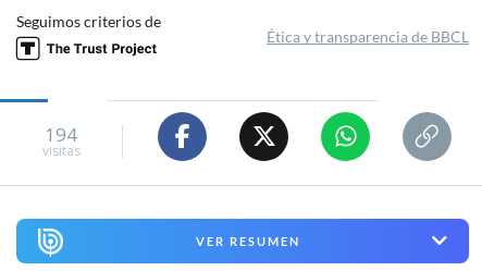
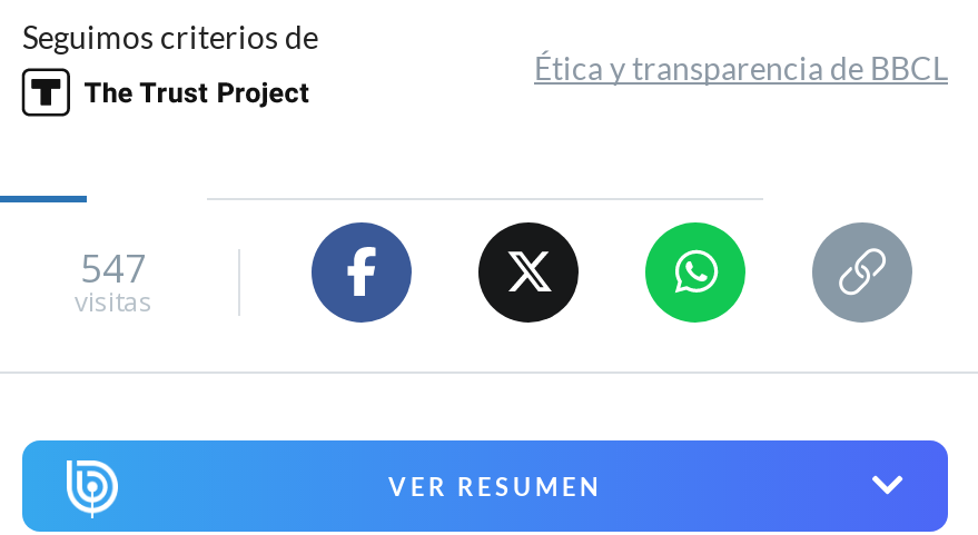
- 194
+ 547
